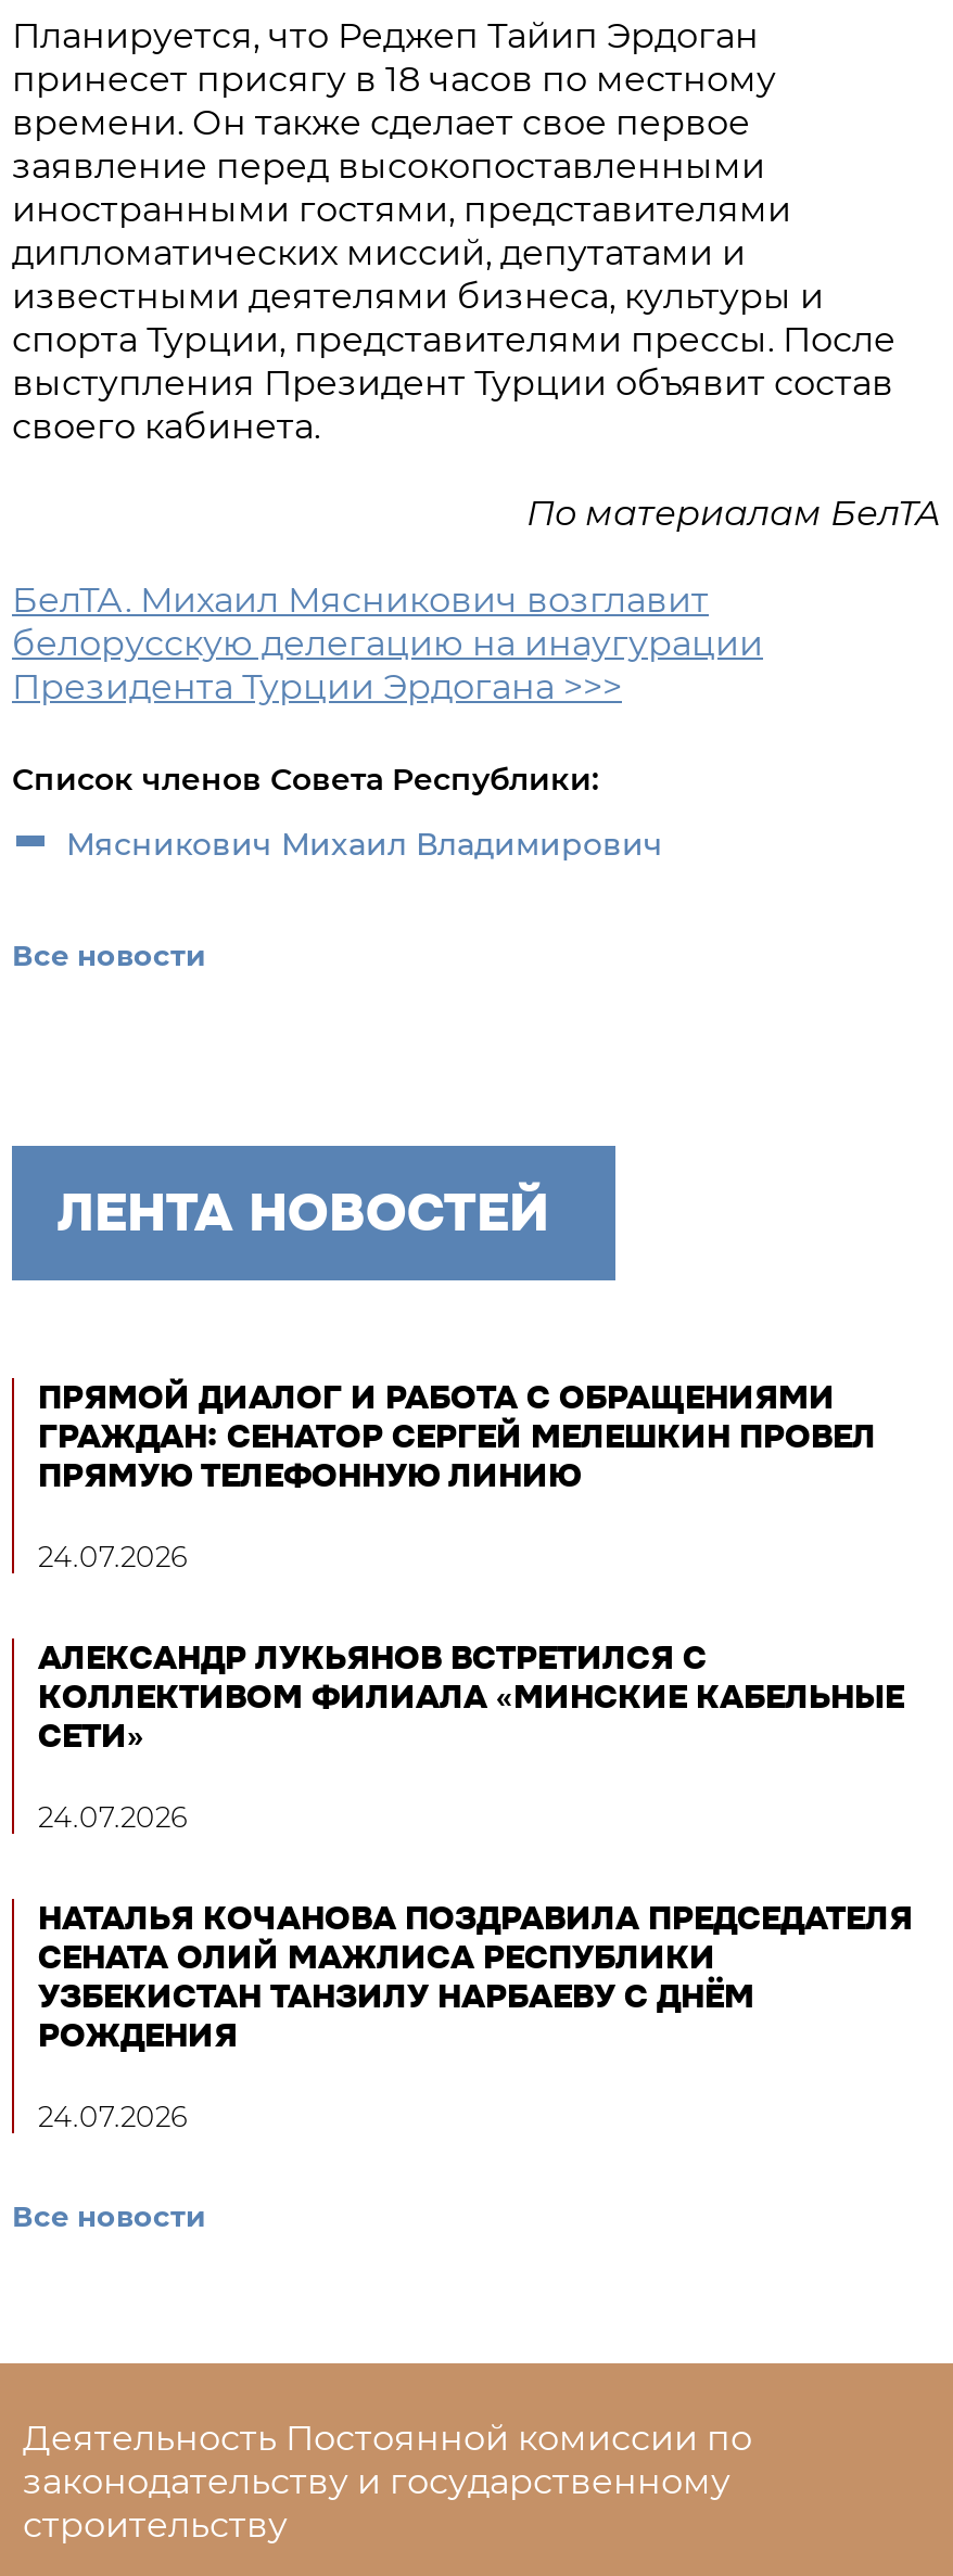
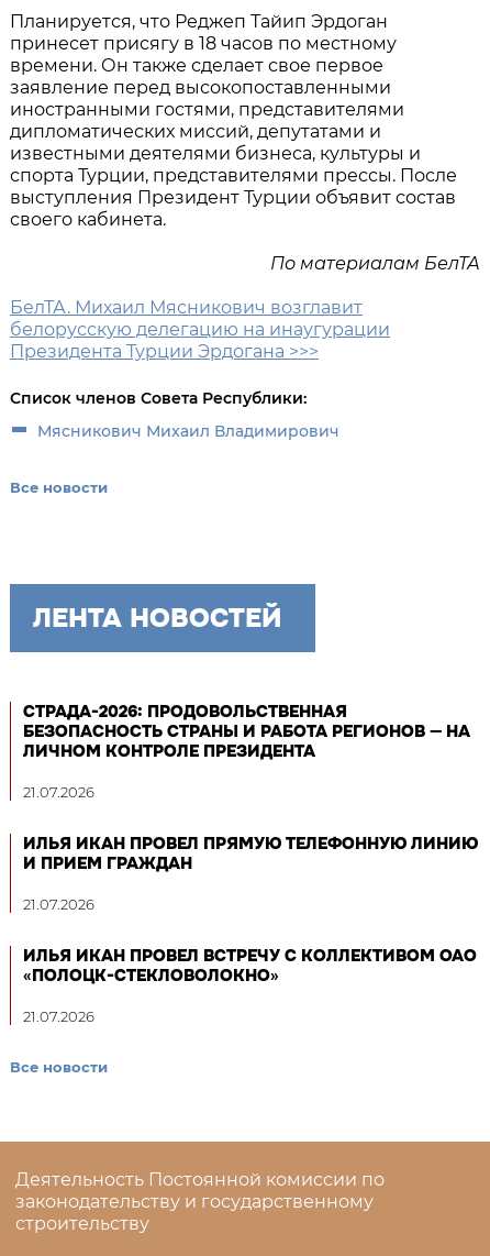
- ПРЯМОЙ ДИАЛОГ И РАБОТА С ОБРАЩЕНИЯМИ
- ГРАЖДАН: СЕНАТОР СЕРГЕЙ МЕЛЕШКИН ПРОВЕЛ
- ПРЯМУЮ ТЕЛЕФОННУЮ ЛИНИЮ
+ СТРАДА-2026: ПРОДОВОЛЬСТВЕННАЯ
+ БЕЗОПАСНОСТЬ СТРАНЫ И РАБОТА РЕГИОНОВ — НА
+ ЛИЧНОМ КОНТРОЛЕ ПРЕЗИДЕНТА

- 24.07.2026
+ 21.07.2026

- АЛЕКСАНДР ЛУКЬЯНОВ ВСТРЕТИЛСЯ С
- КОЛЛЕКТИВОМ ФИЛИАЛА «МИНСКИЕ КАБЕЛЬНЫЕ
- СЕТИ»
+ ИЛЬЯ ИКАН ПРОВЕЛ ПРЯМУЮ ТЕЛЕФОННУЮ ЛИНИЮ
+ И ПРИЕМ ГРАЖДАН

- 24.07.2026
+ 21.07.2026

- НАТАЛЬЯ КОЧАНОВА ПОЗДРАВИЛА ПРЕДСЕДАТЕЛЯ
- СЕНАТА ОЛИЙ МАЖЛИСА РЕСПУБЛИКИ
- УЗБЕКИСТАН ТАНЗИЛУ НАРБАЕВУ С ДНЁМ
- РОЖДЕНИЯ
+ ИЛЬЯ ИКАН ПРОВЕЛ ВСТРЕЧУ С КОЛЛЕКТИВОМ ОАО
+ «ПОЛОЦК-СТЕКЛОВОЛОКНО»

- 24.07.2026
+ 21.07.2026
